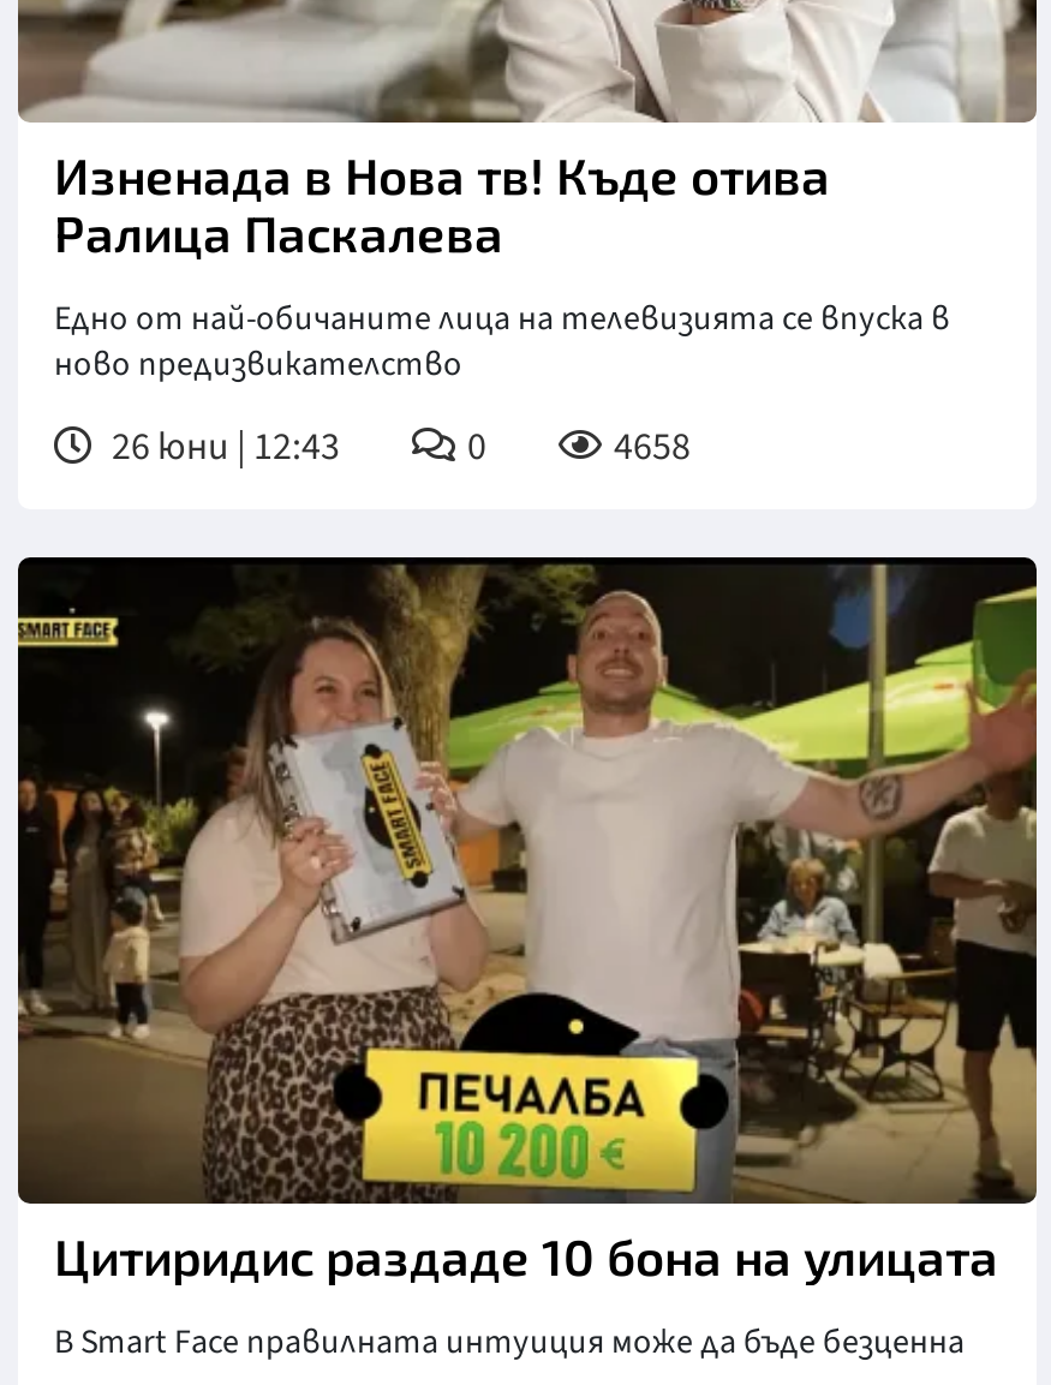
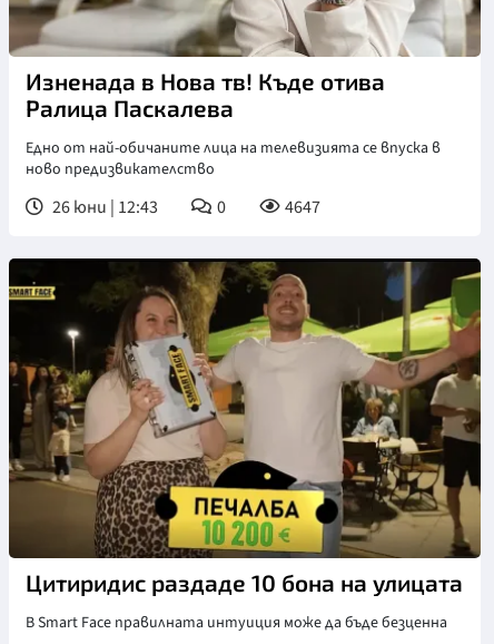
- 4658
+ 4647
